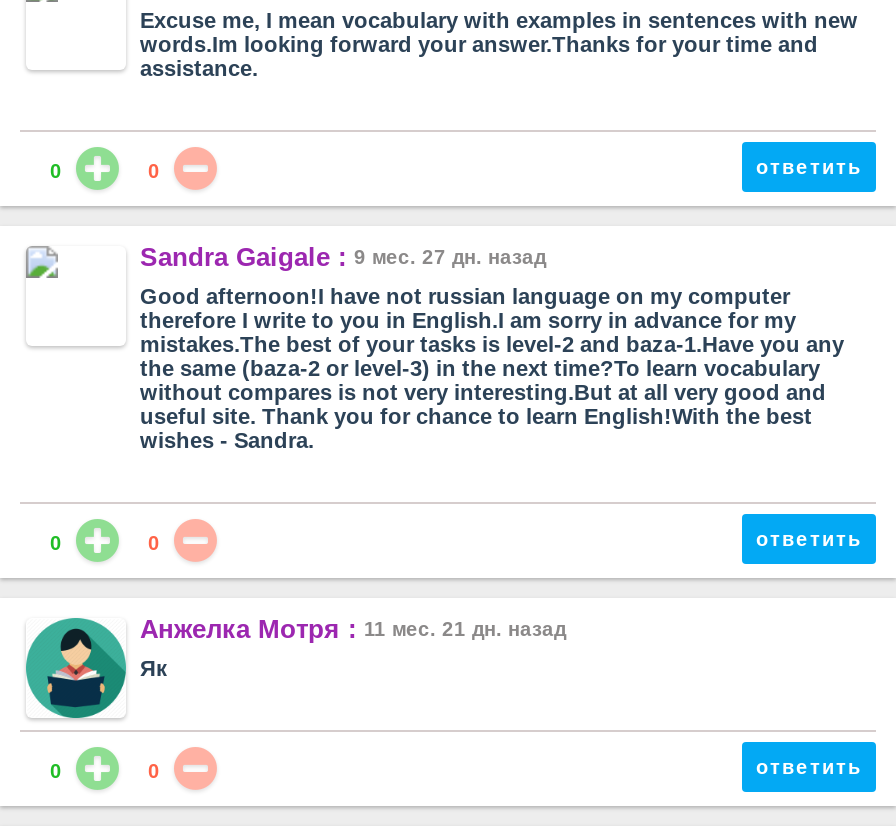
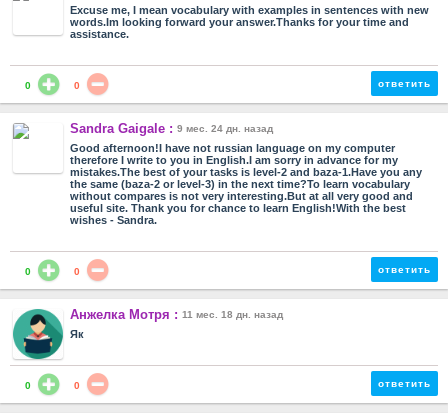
- Sandra Gaigale : 9 мес. 27 дн. назад
+ Sandra Gaigale : 9 мес. 24 дн. назад

- Анжелка Мотря : 11 мес. 21 дн. назад
+ Анжелка Мотря : 11 мес. 18 дн. назад
